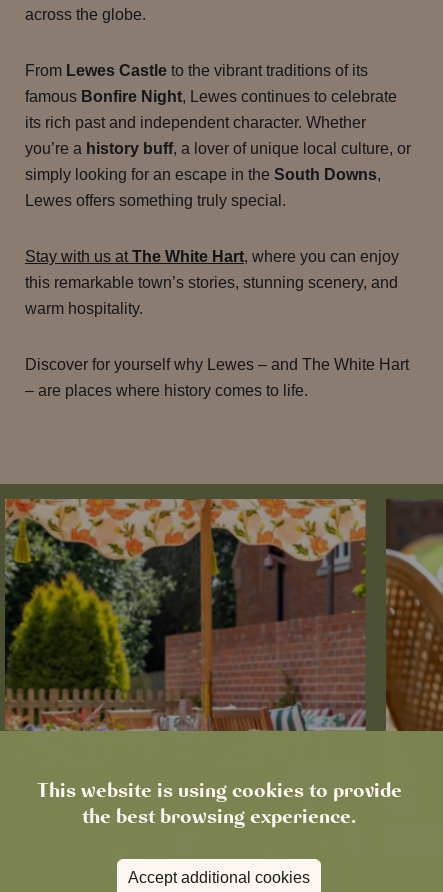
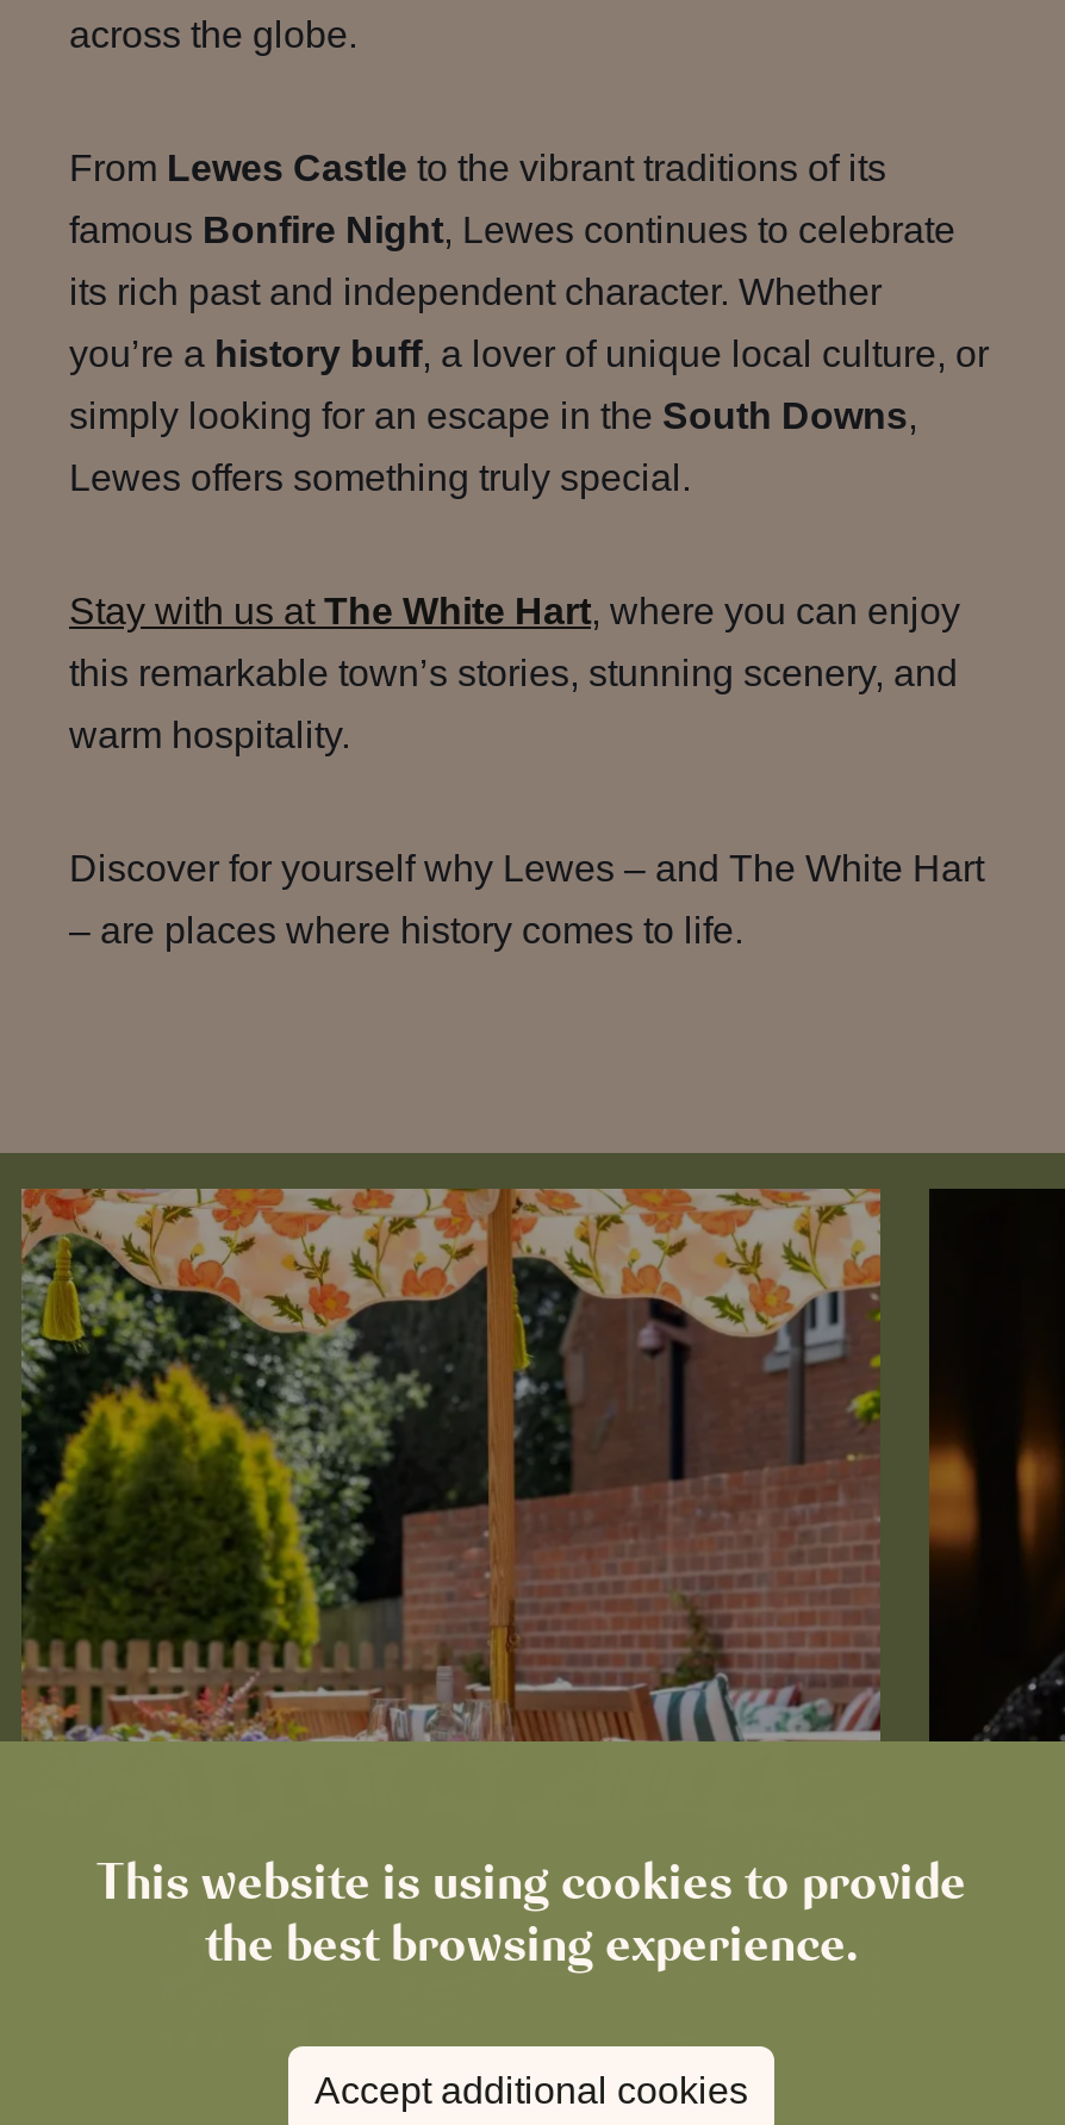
- [image]
+ [image]
